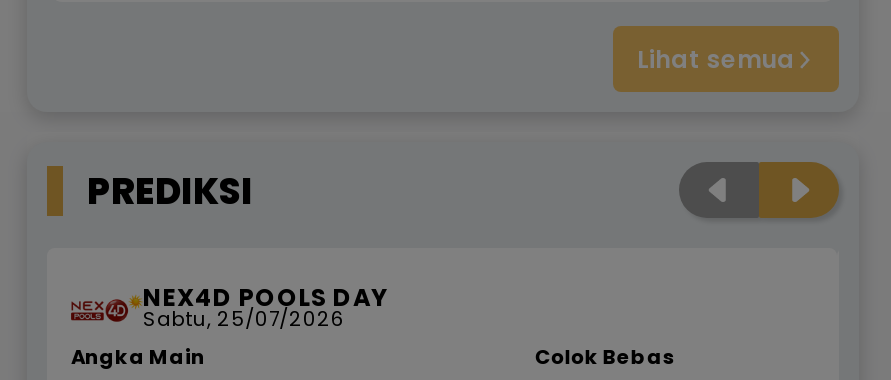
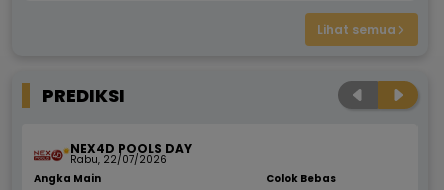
- Sabtu, 25/07/2026
+ Rabu, 22/07/2026
